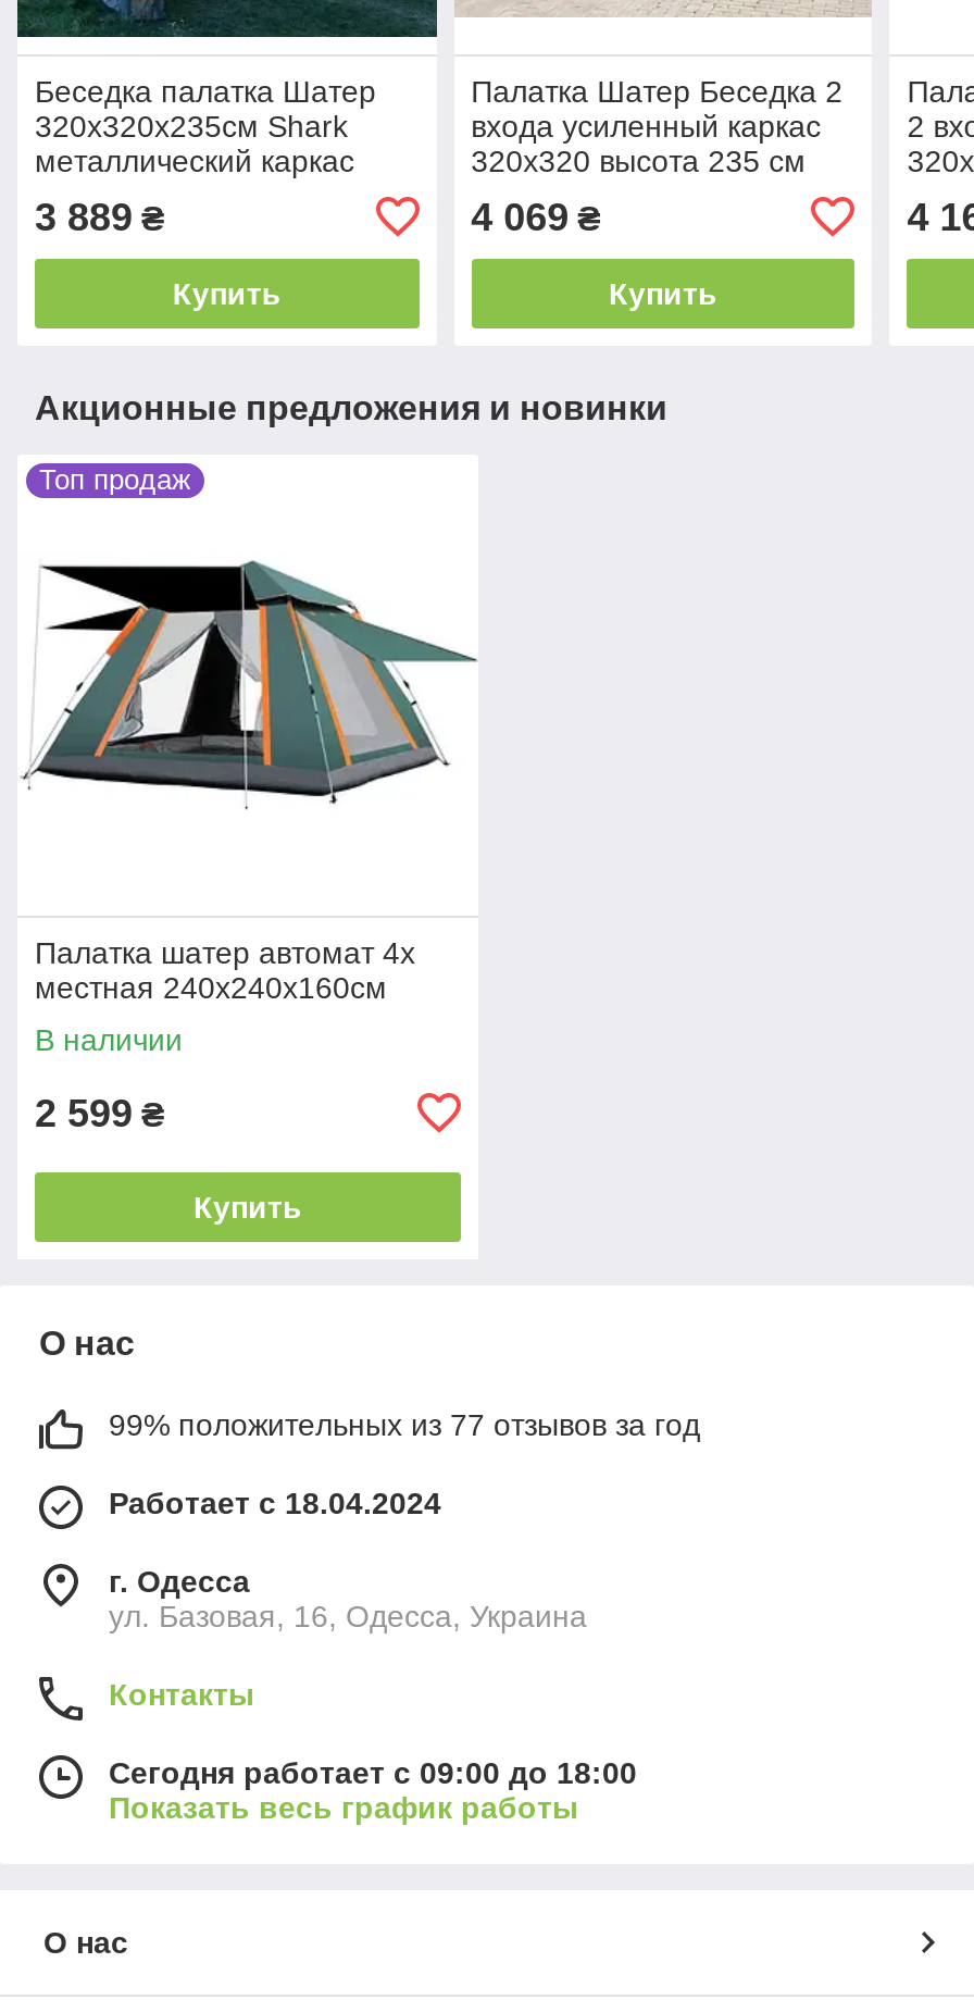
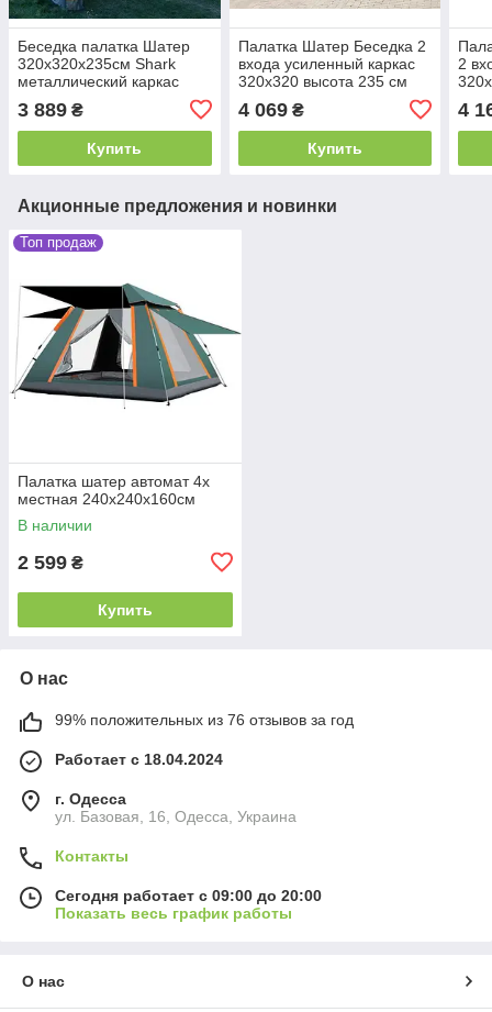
- 99% положительных из 77 отзывов за год
+ 99% положительных из 76 отзывов за год

- Сегодня работает с 09:00 до 18:00
+ Сегодня работает с 09:00 до 20:00
